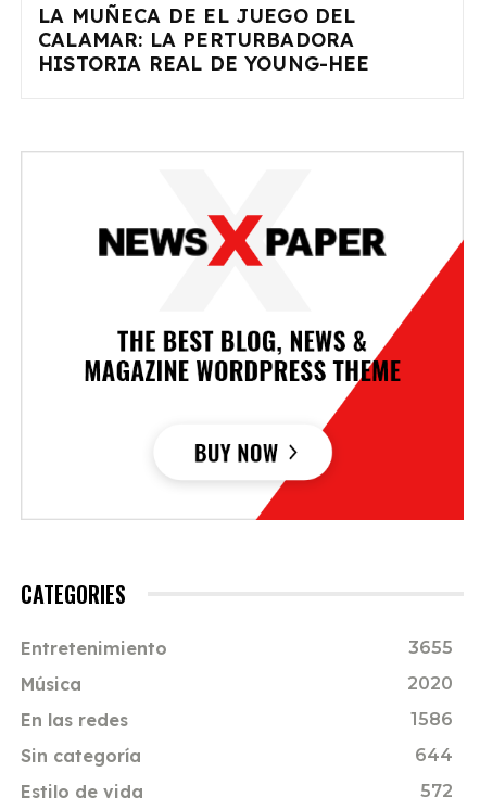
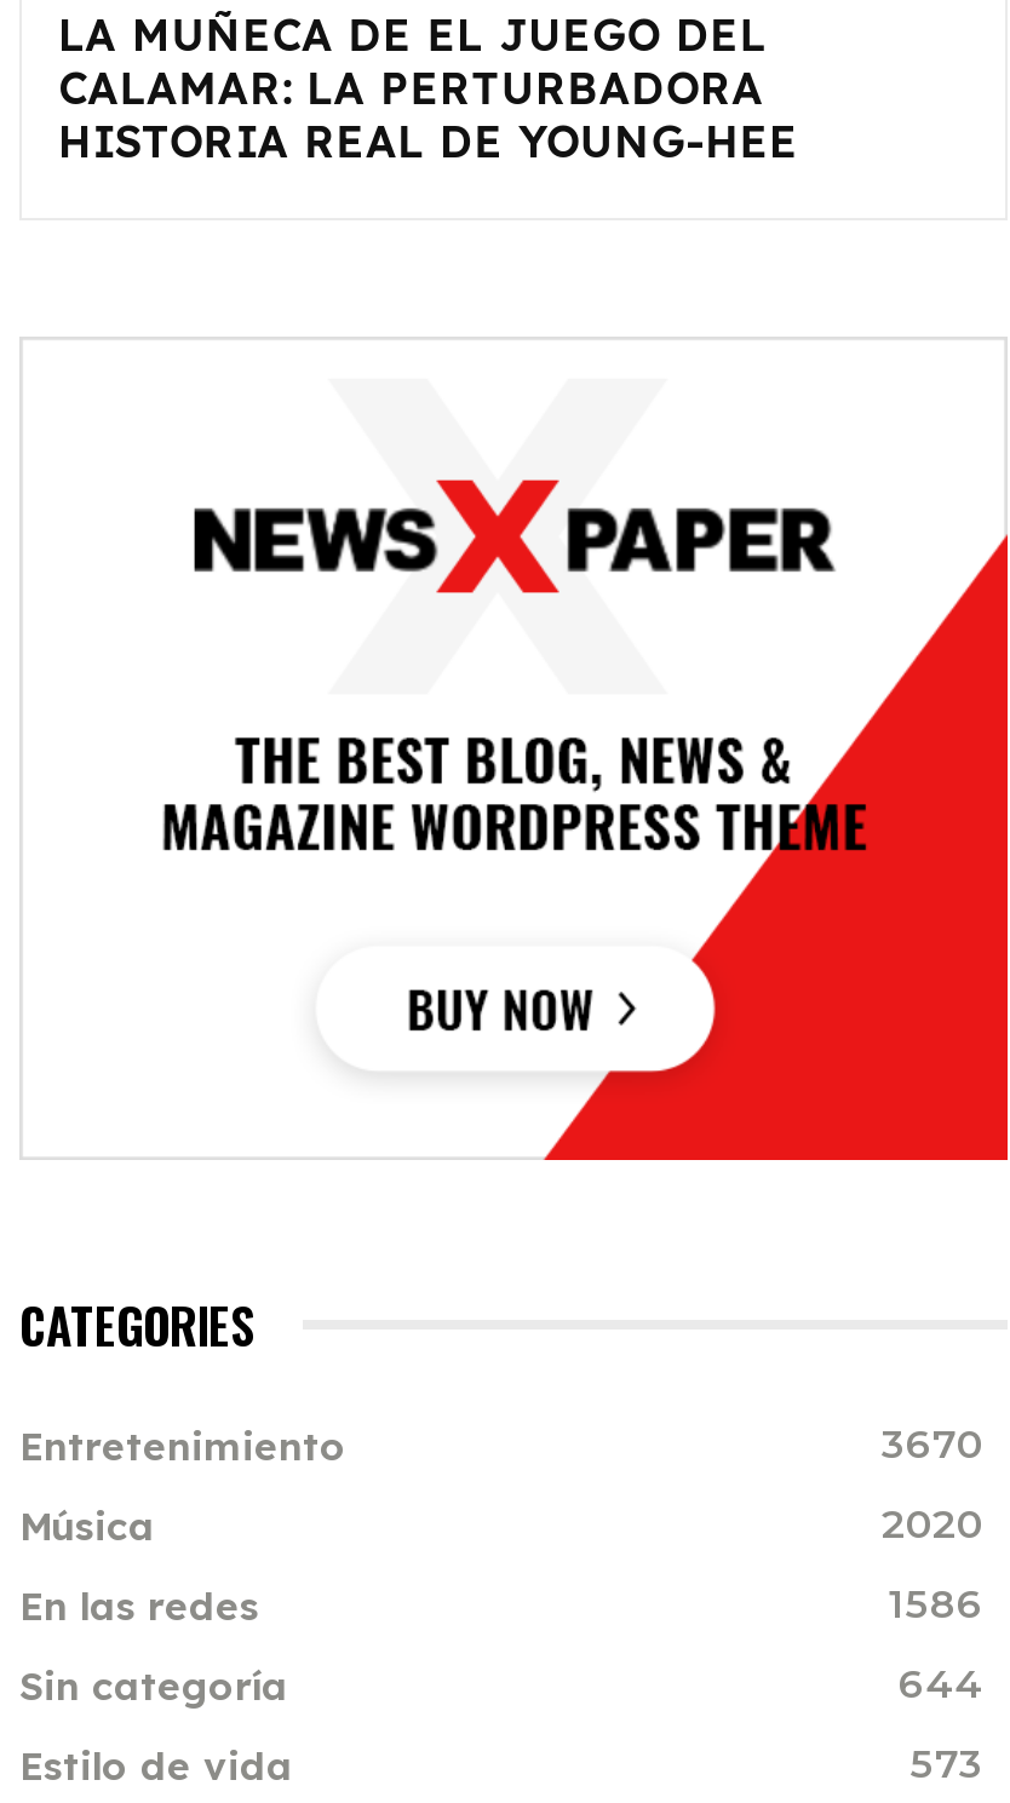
- 3655
+ 3670

- 572
+ 573
